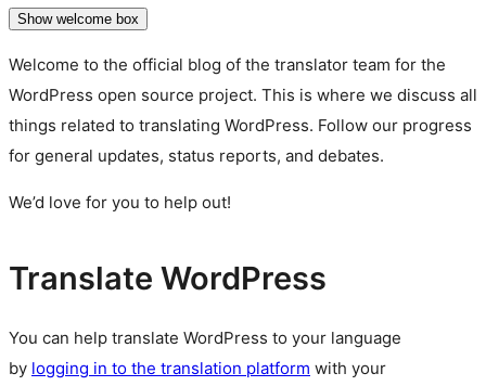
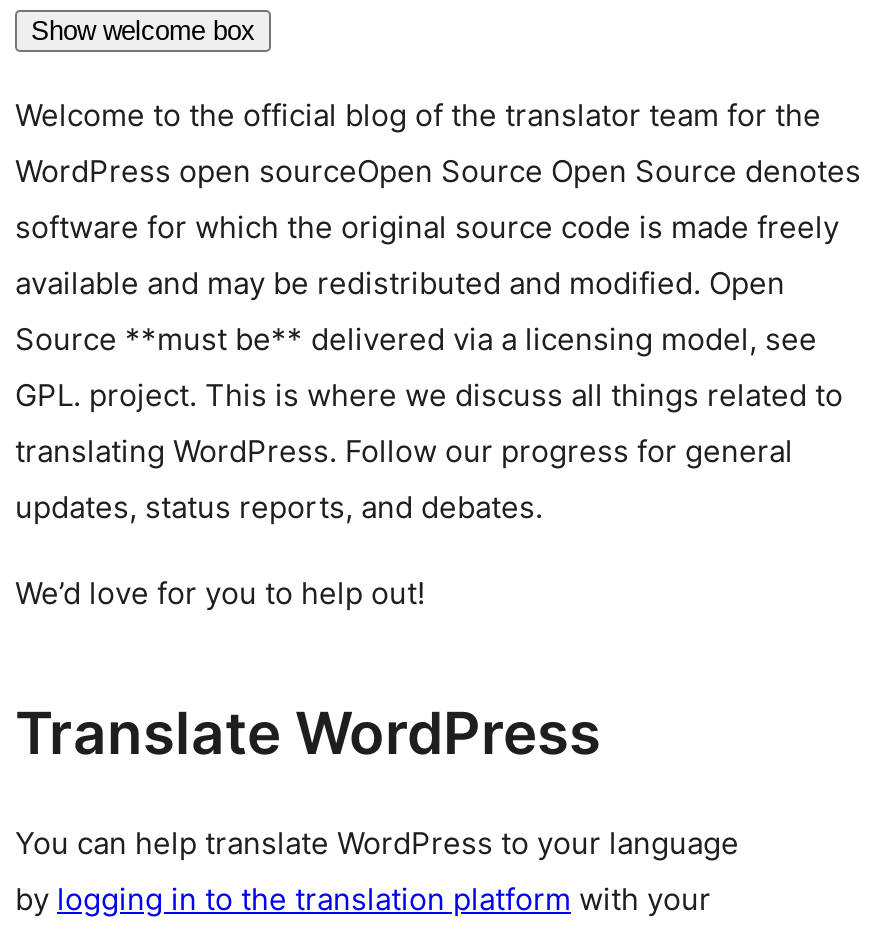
- WordPress open source project. This is where we discuss all
- things related to translating WordPress. Follow our progress
- for general updates, status reports, and debates.
+ WordPress open sourceOpen Source Open Source denotes
+ software for which the original source code is made freely
+ available and may be redistributed and modified. Open
+ Source **must be** delivered via a licensing model, see
+ GPL. project. This is where we discuss all things related to
+ translating WordPress. Follow our progress for general
+ updates, status reports, and debates.
